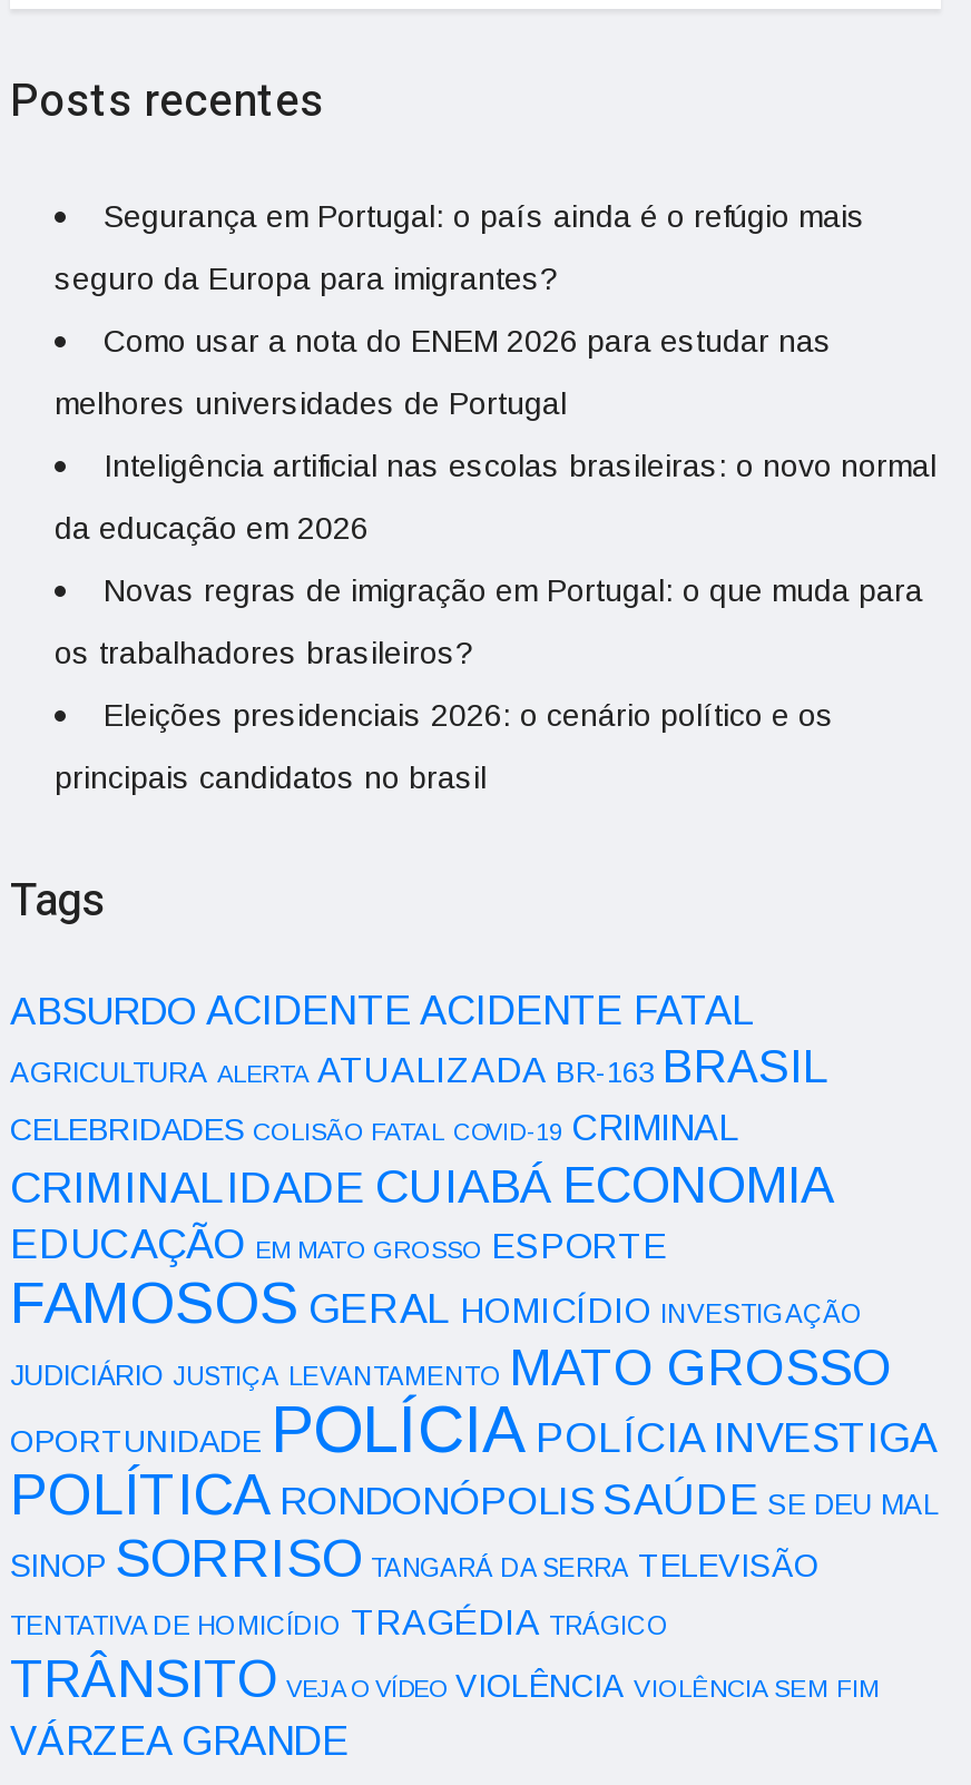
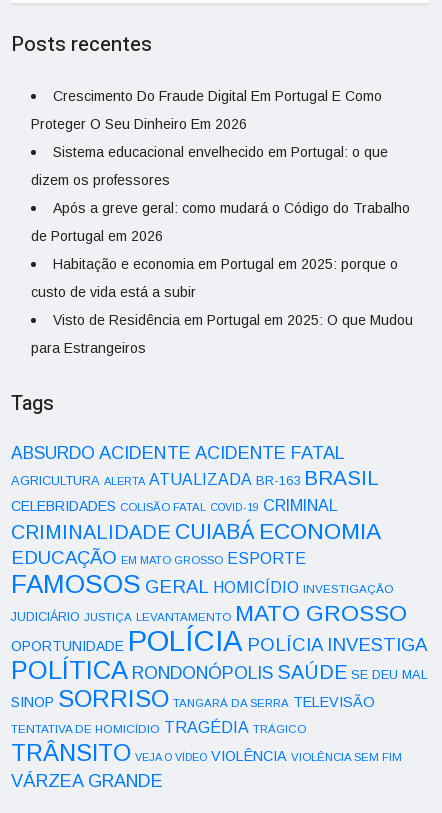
- Segurança em Portugal: o país ainda é o refúgio mais
+ Crescimento Do Fraude Digital Em Portugal E Como

- seguro da Europa para imigrantes?
+ Proteger O Seu Dinheiro Em 2026

- Como usar a nota do ENEM 2026 para estudar nas
+ Sistema educacional envelhecido em Portugal: o que

- melhores universidades de Portugal
+ dizem os professores

- Inteligência artificial nas escolas brasileiras: o novo normal
+ Após a greve geral: como mudará o Código do Trabalho

- da educação em 2026
+ de Portugal em 2026

- Novas regras de imigração em Portugal: o que muda para
+ Habitação e economia em Portugal em 2025: porque o

- os trabalhadores brasileiros?
+ custo de vida está a subir

- Eleições presidenciais 2026: o cenário político e os
+ Visto de Residência em Portugal em 2025: O que Mudou

- principais candidatos no brasil
+ para Estrangeiros
